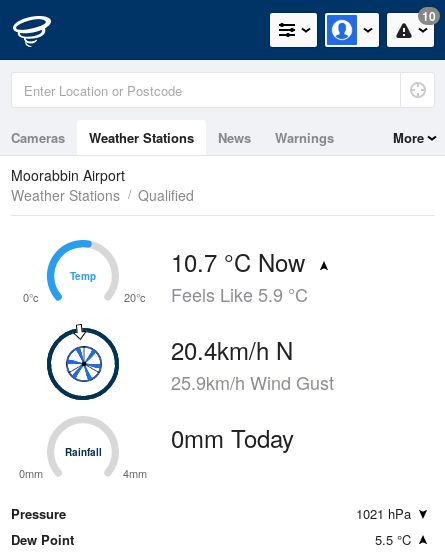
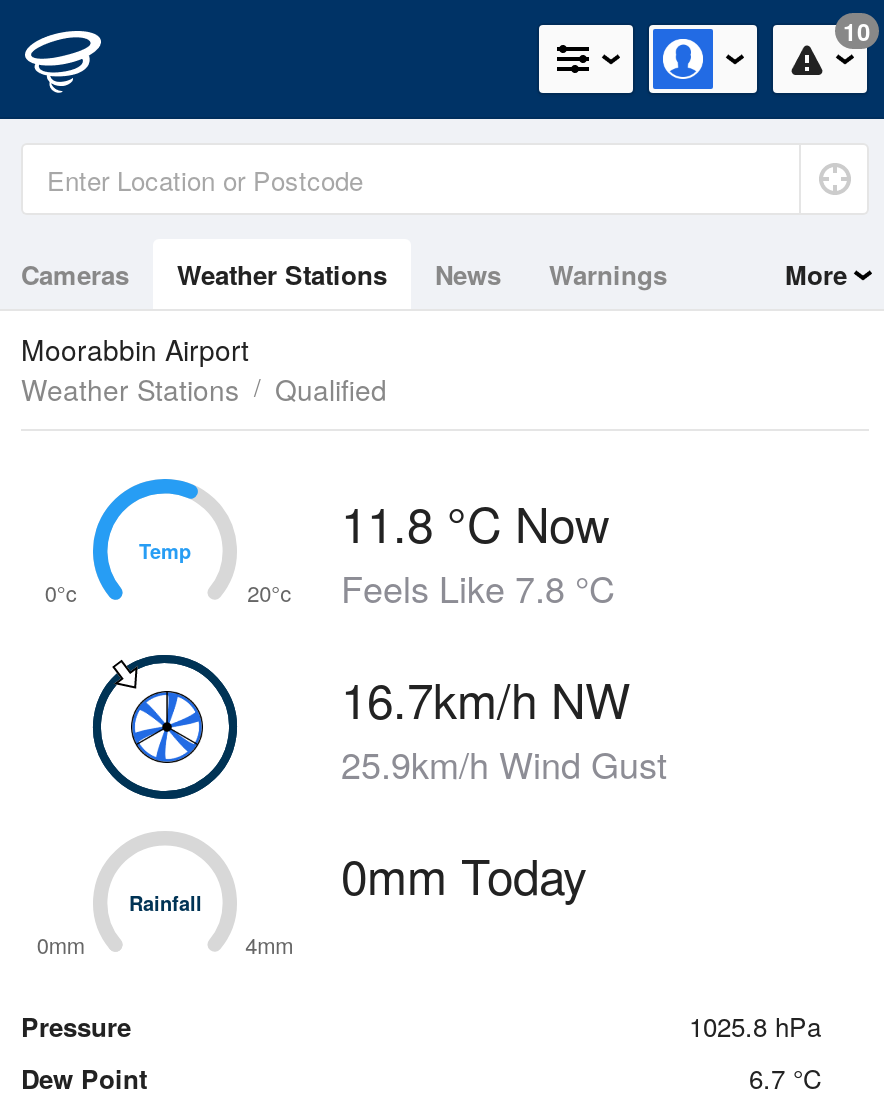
- 10.7 °C Now
- Feels Like 5.9 °C
+ 11.8 °C Now
+ Feels Like 7.8 °C

- [image]
+ [image]

- 20.4km/h N
+ 16.7km/h NW

- 1021 hPa
+ 1025.8 hPa

- 5.5 °C
+ 6.7 °C
